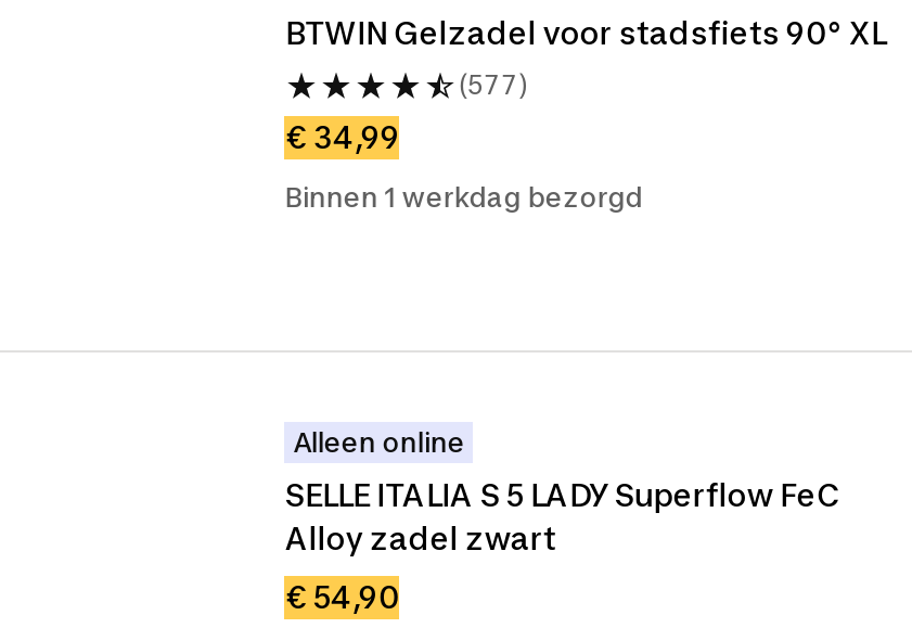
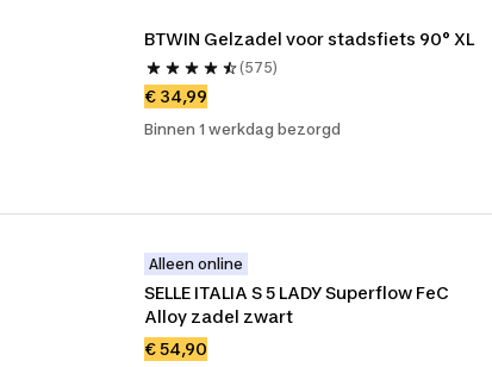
- (577)
+ (575)
